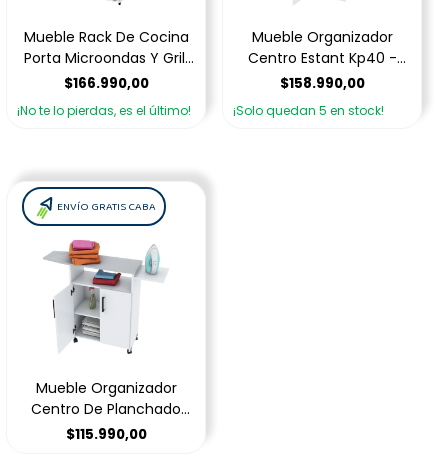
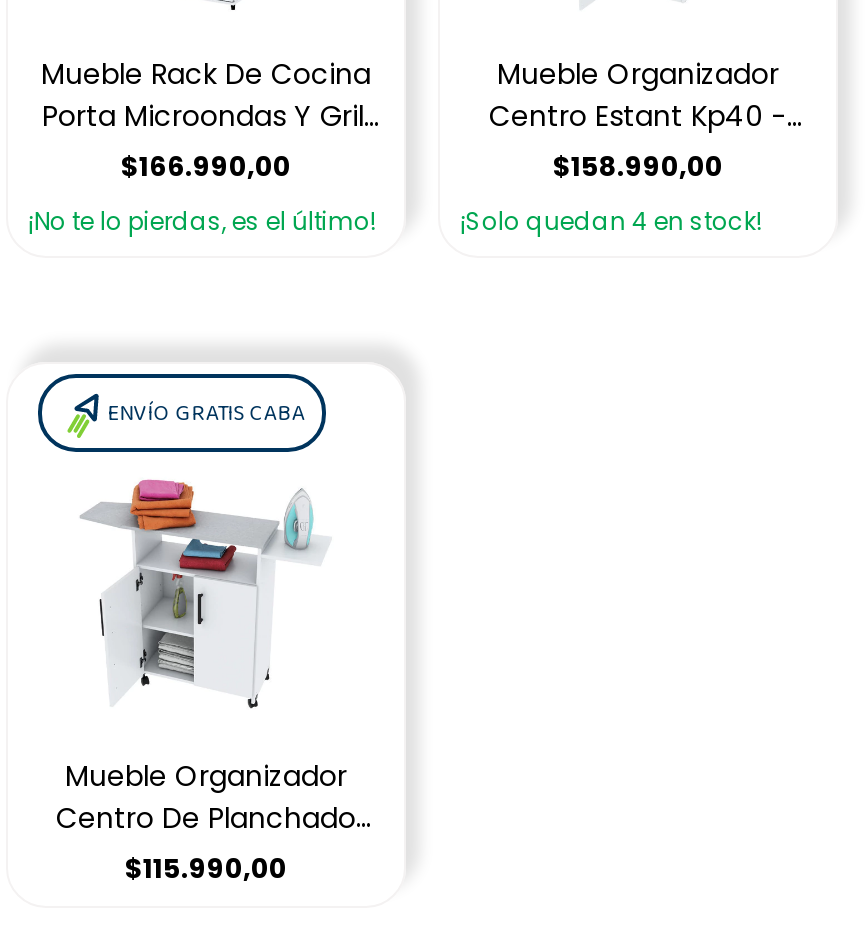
- ¡Solo quedan 5 en stock!
+ ¡Solo quedan 4 en stock!
